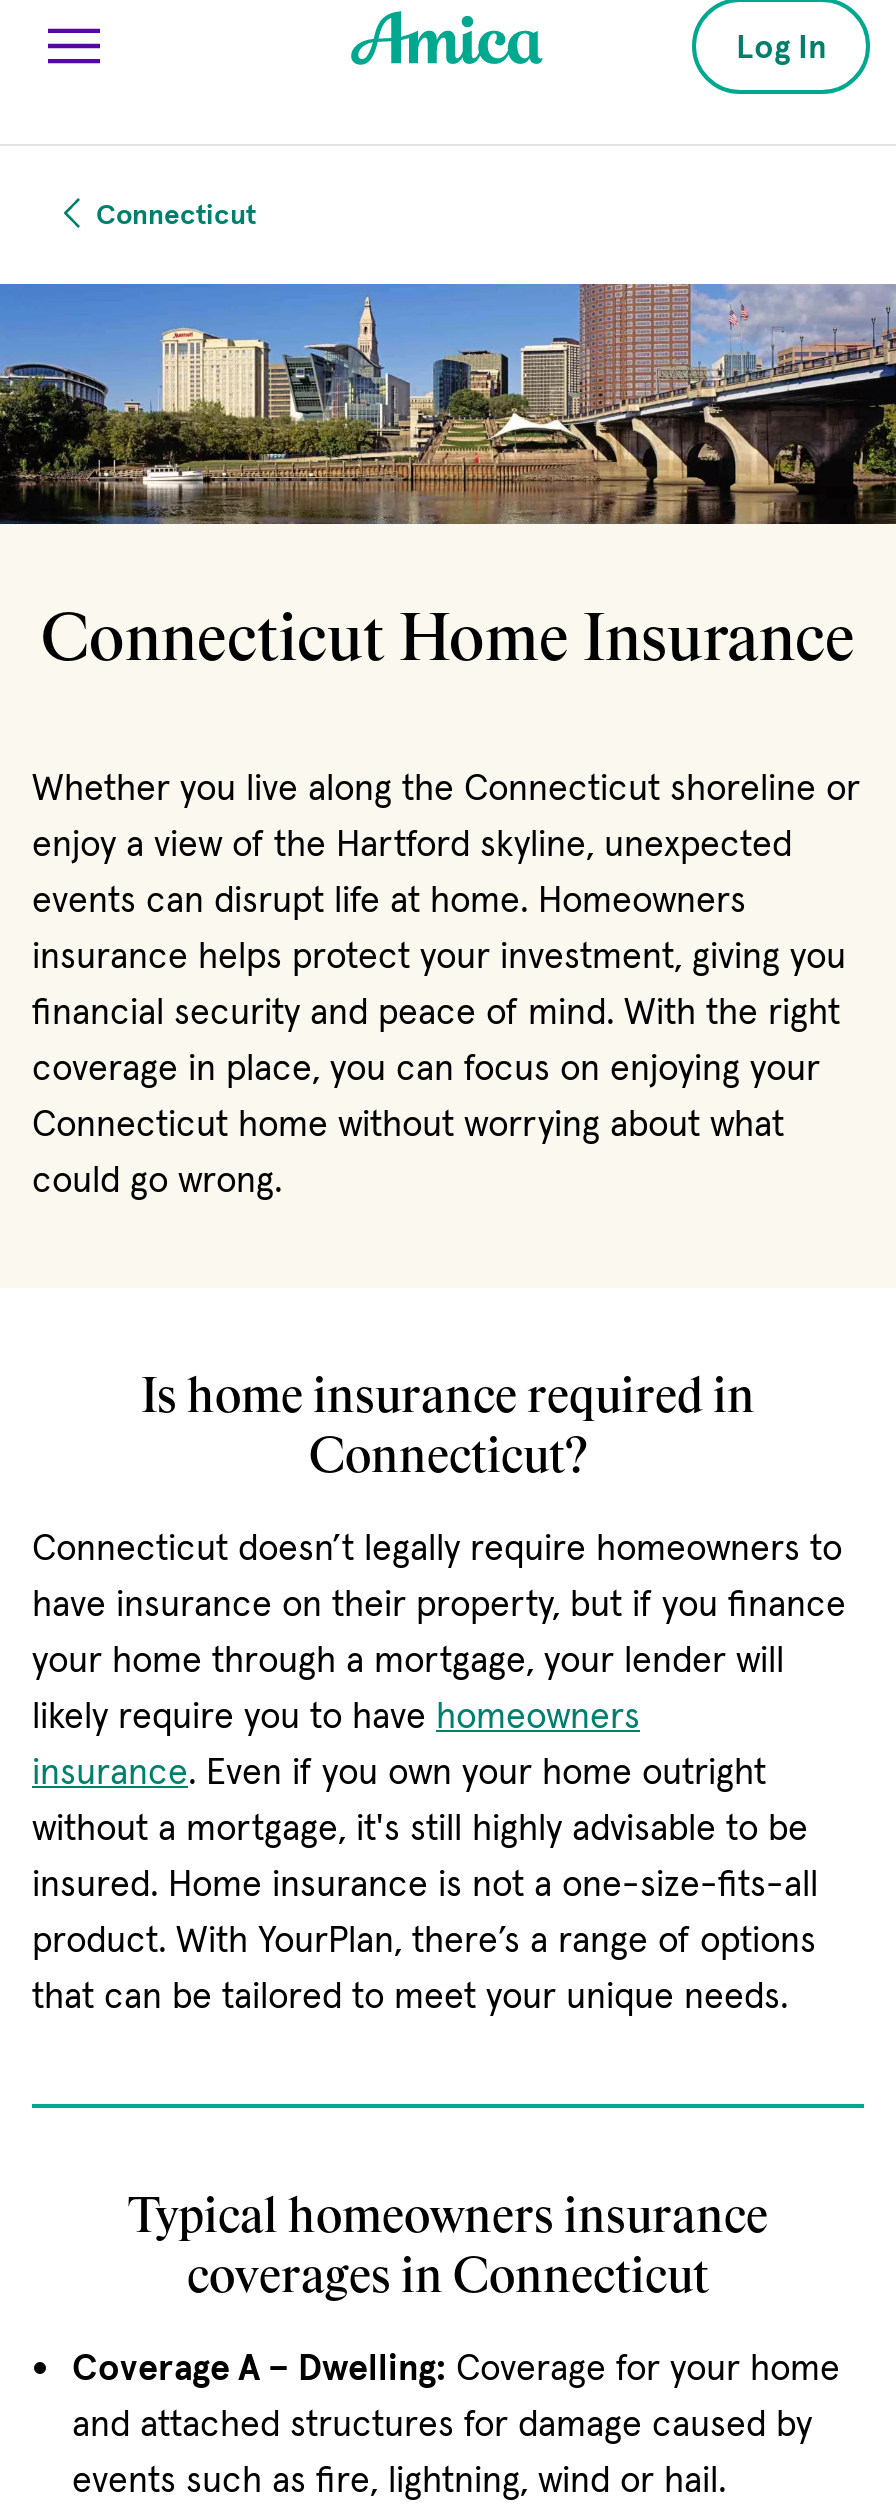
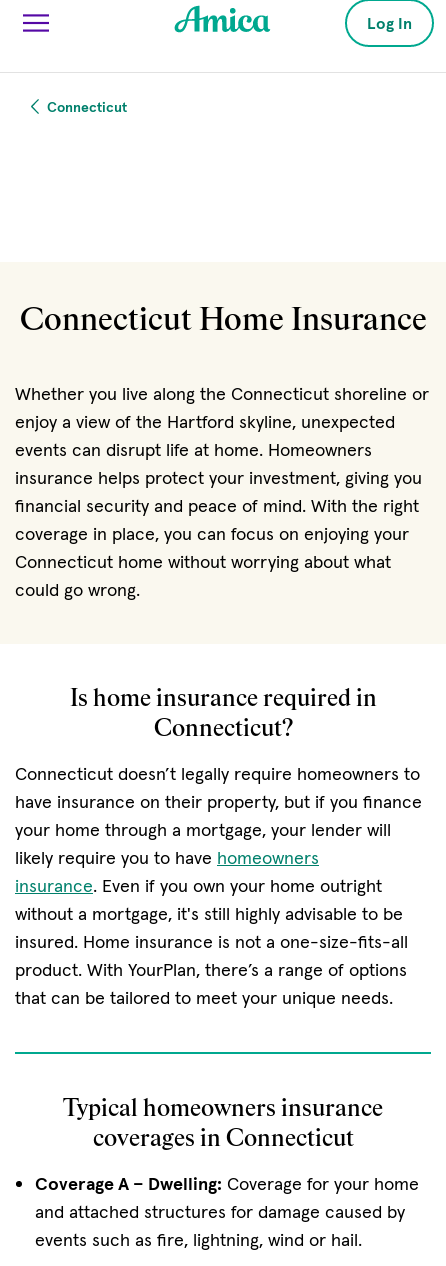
- [image]
